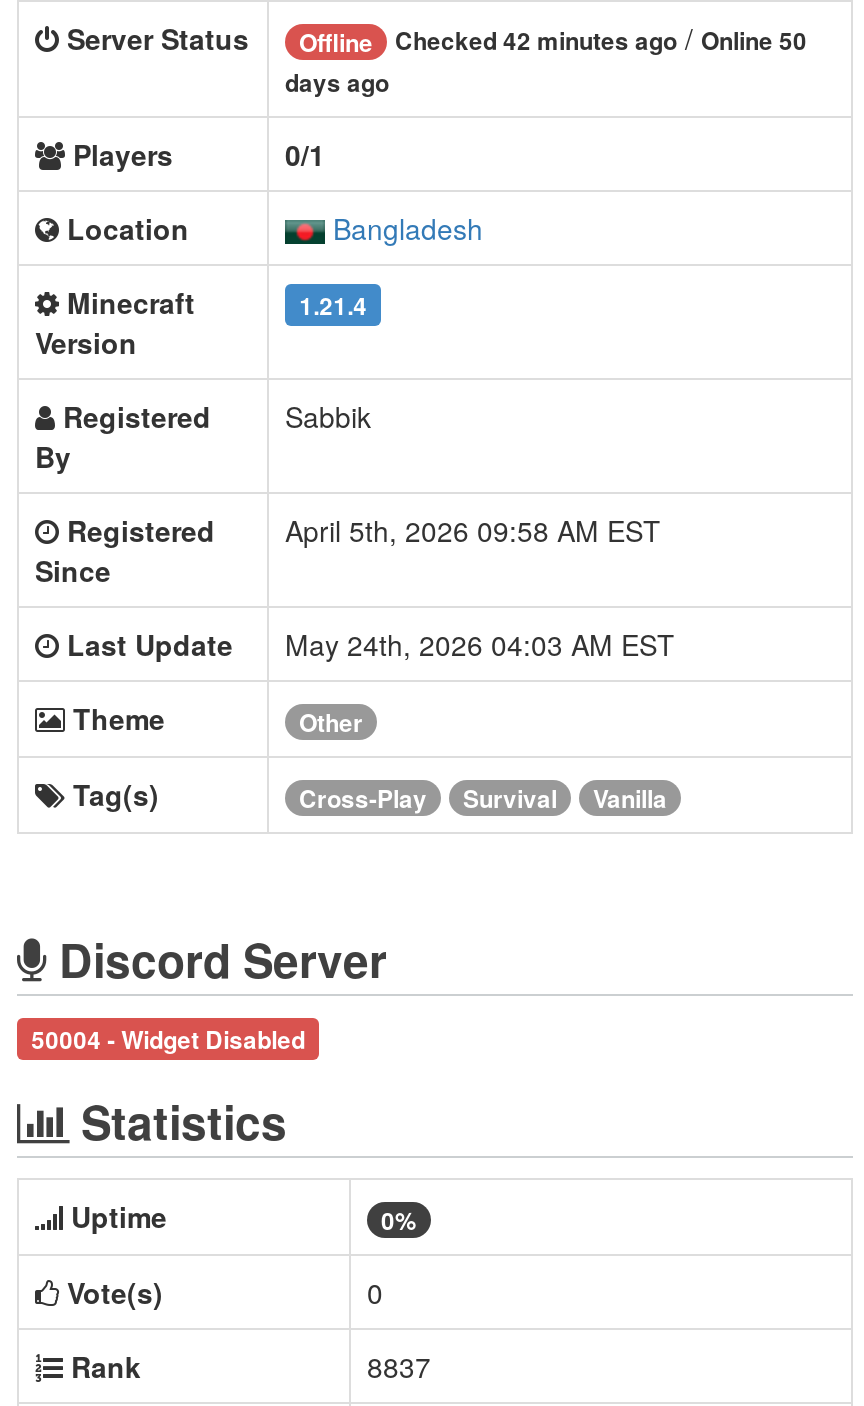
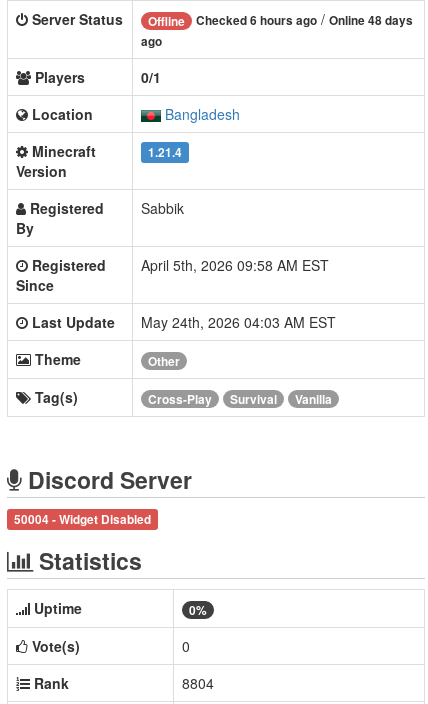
- Checked 42 minutes ago / Online 50
- days ago
+ Checked 6 hours ago / Online 48 days
+ ago

- 8837
+ 8804
